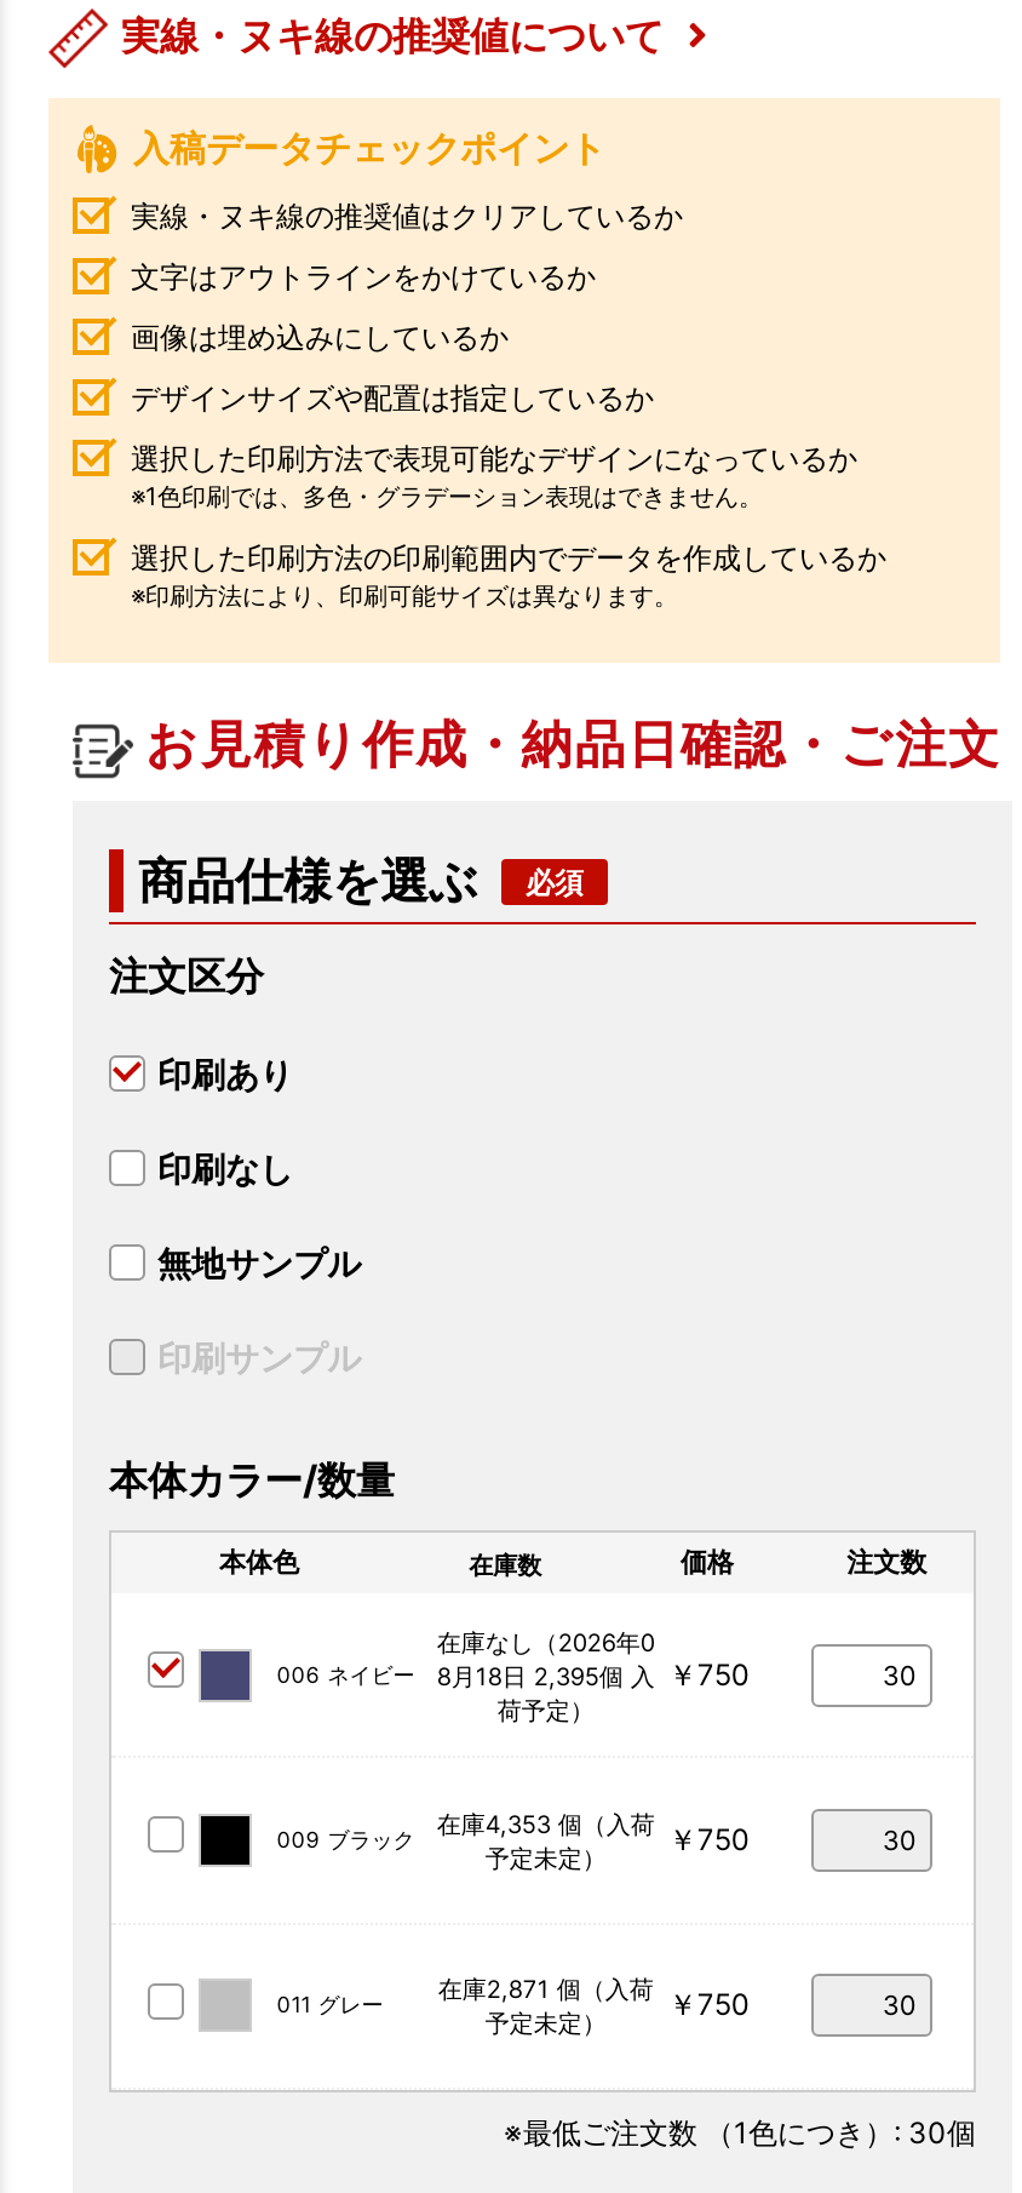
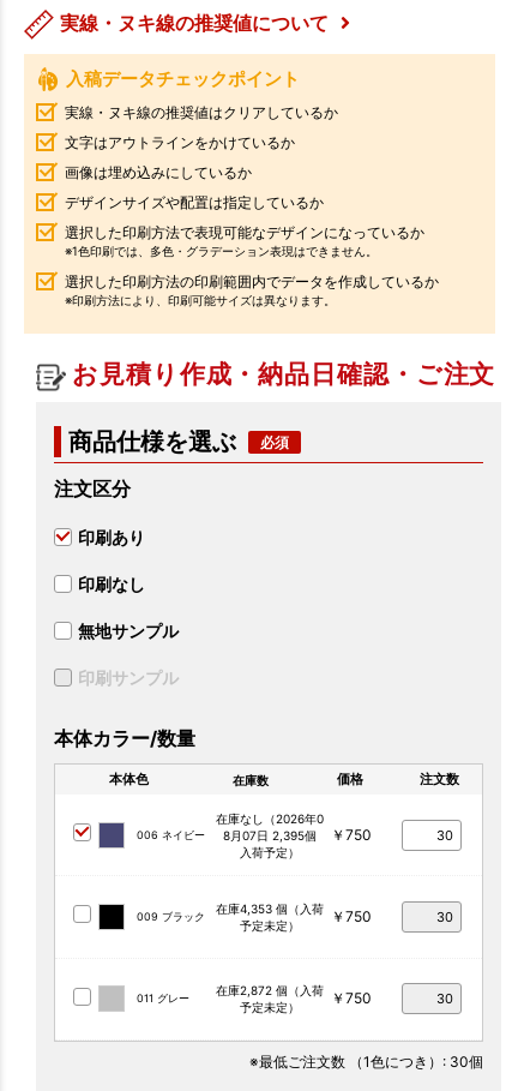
- 8月18日 2,395個 入
- 荷予定）
+ 8月07日 2,395個
+ 入荷予定）

- 在庫2,871 個（入荷 ￥750
+ 在庫2,872 個（入荷 ￥750
